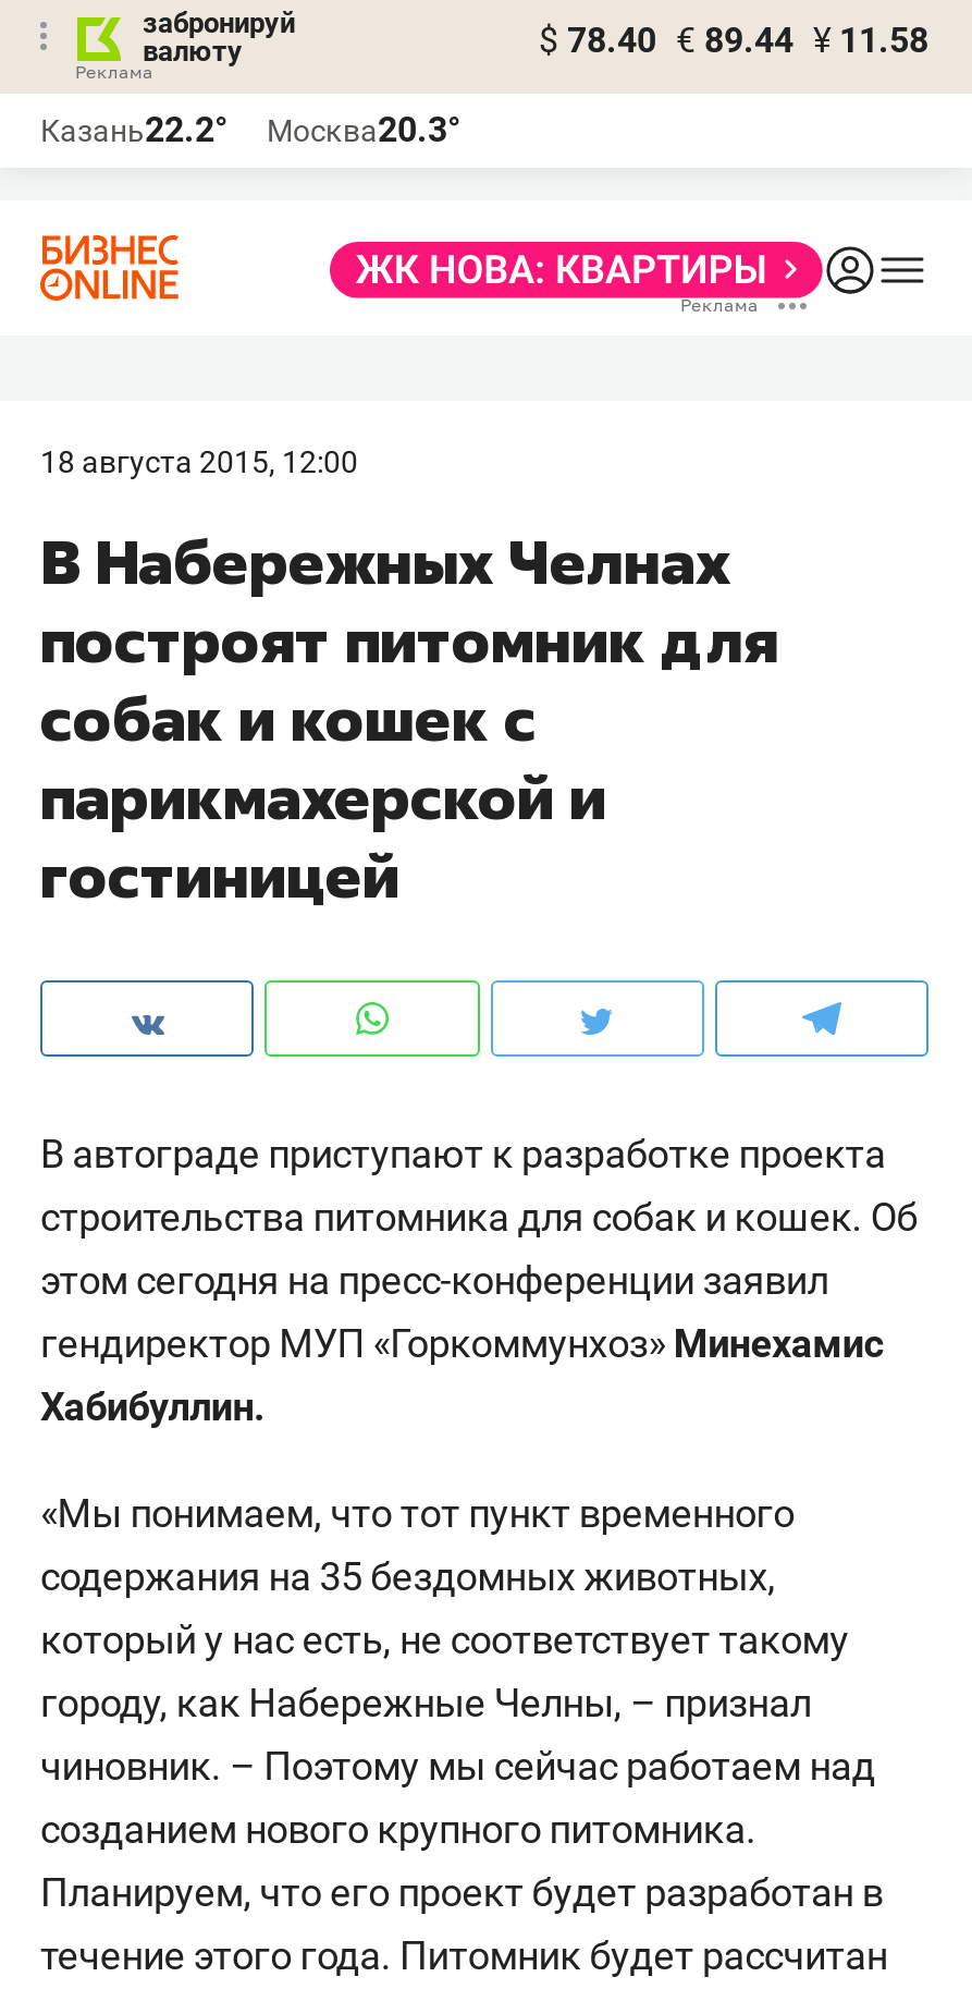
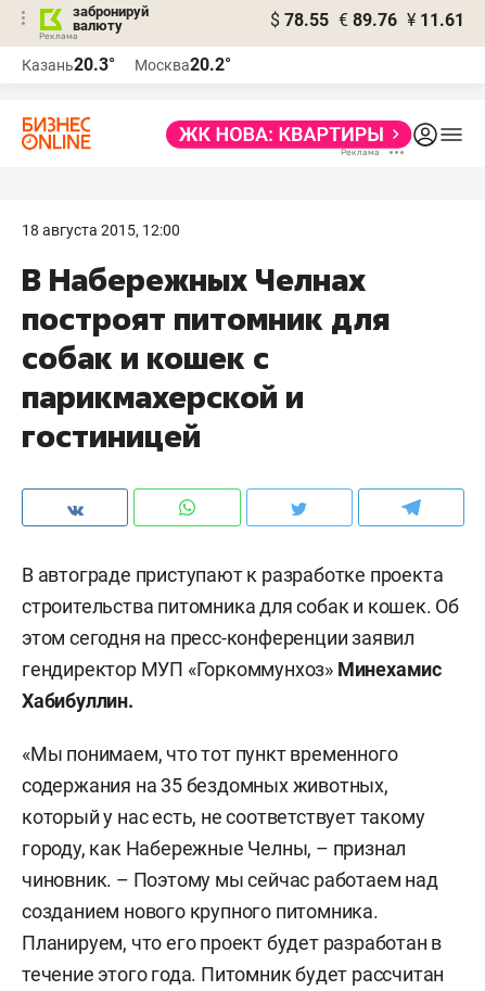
- $ 78.40 € 89.44 ¥ 11.58
+ $ 78.55 € 89.76 ¥ 11.61

- Казань22.2°
+ Казань20.3°

- Москва20.3°
+ Москва20.2°
